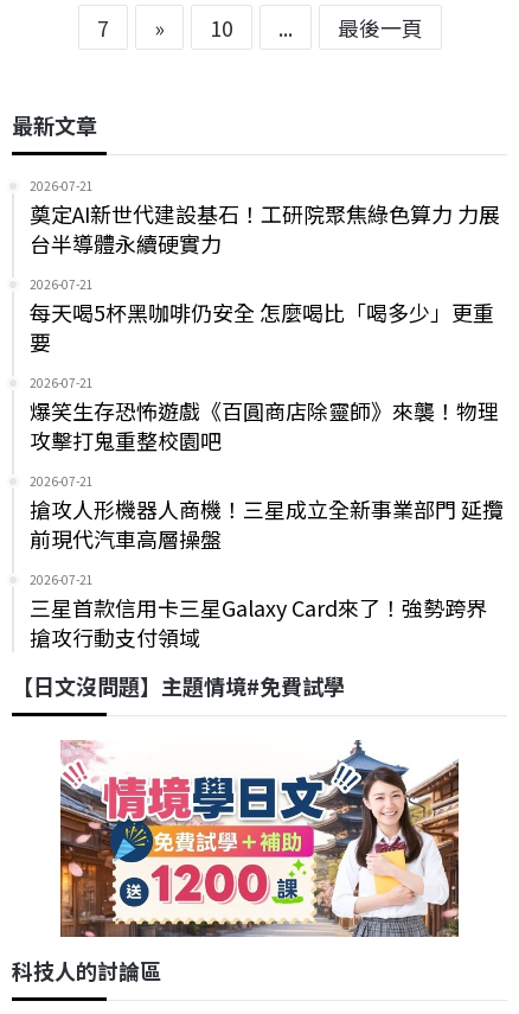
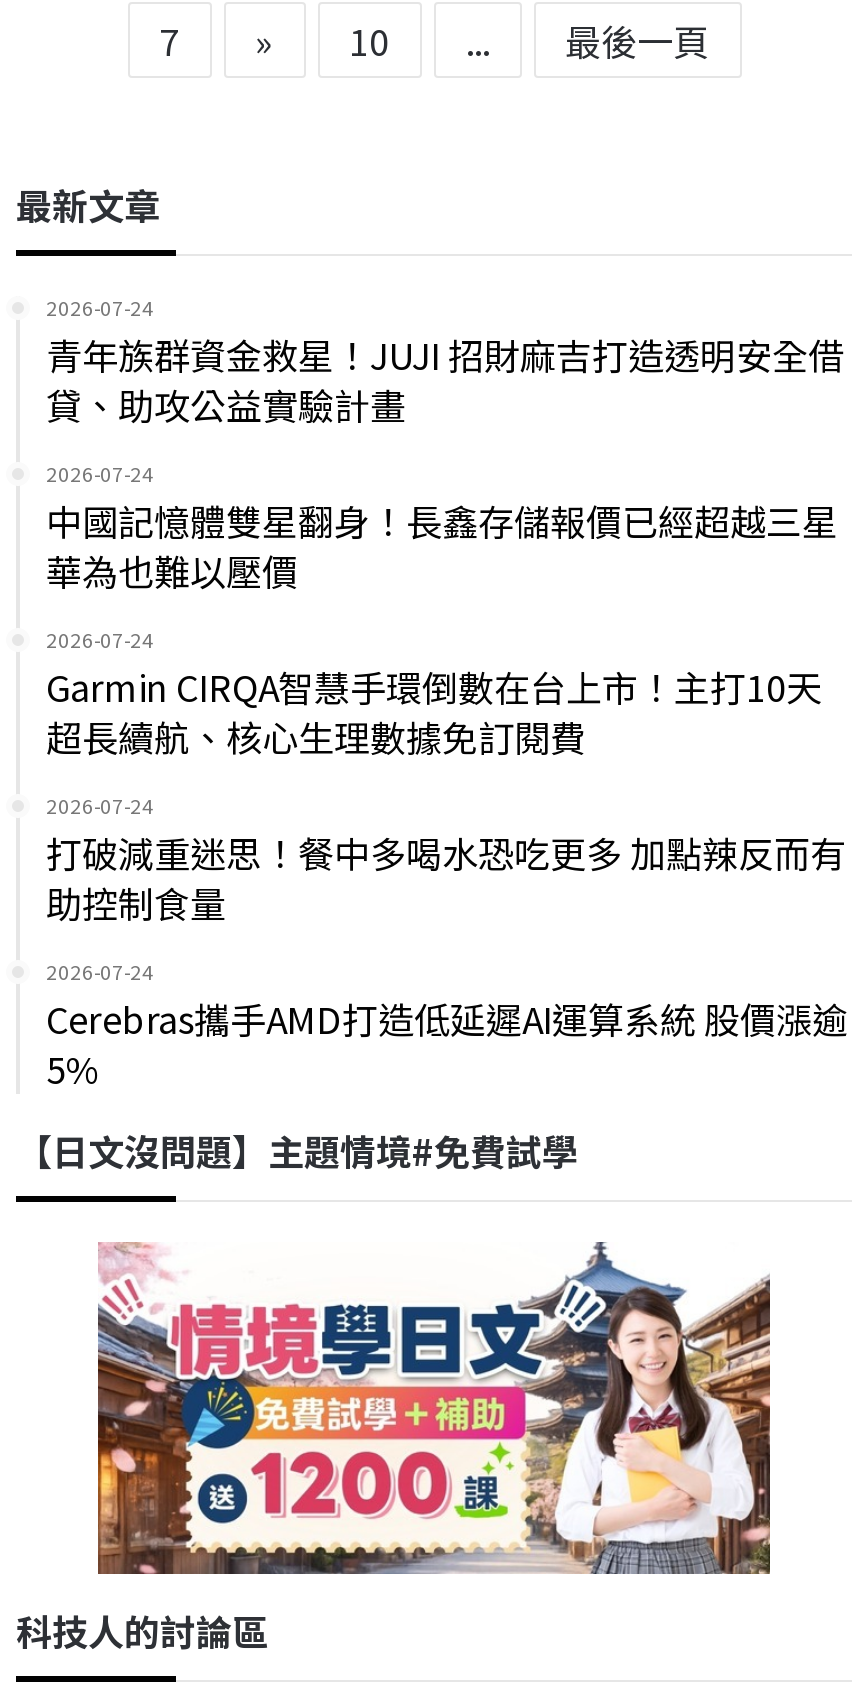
- 2026-07-21
- 奠定AI新世代建設基石！工研院聚焦綠色算力 力展
- 台半導體永續硬實力
+ 2026-07-24
+ 青年族群資金救星！JUJI 招財麻吉打造透明安全借
+ 貸、助攻公益實驗計畫

- 2026-07-21
- 每天喝5杯黑咖啡仍安全 怎麼喝比「喝多少」更重
- 要
+ 2026-07-24
+ 中國記憶體雙星翻身！長鑫存儲報價已經超越三星
+ 華為也難以壓價

- 2026-07-21
- 爆笑生存恐怖遊戲《百圓商店除靈師》來襲！物理
- 攻擊打鬼重整校園吧
+ 2026-07-24
+ Garmin CIRQA智慧手環倒數在台上市！主打10天
+ 超長續航、核心生理數據免訂閱費

- 2026-07-21
- 搶攻人形機器人商機！三星成立全新事業部門 延攬
- 前現代汽車高層操盤
+ 2026-07-24
+ 打破減重迷思！餐中多喝水恐吃更多 加點辣反而有
+ 助控制食量

- 2026-07-21
- 三星首款信用卡三星Galaxy Card來了！強勢跨界
- 搶攻行動支付領域
+ 2026-07-24
+ Cerebras攜手AMD打造低延遲AI運算系統 股價漲逾
+ 5%
